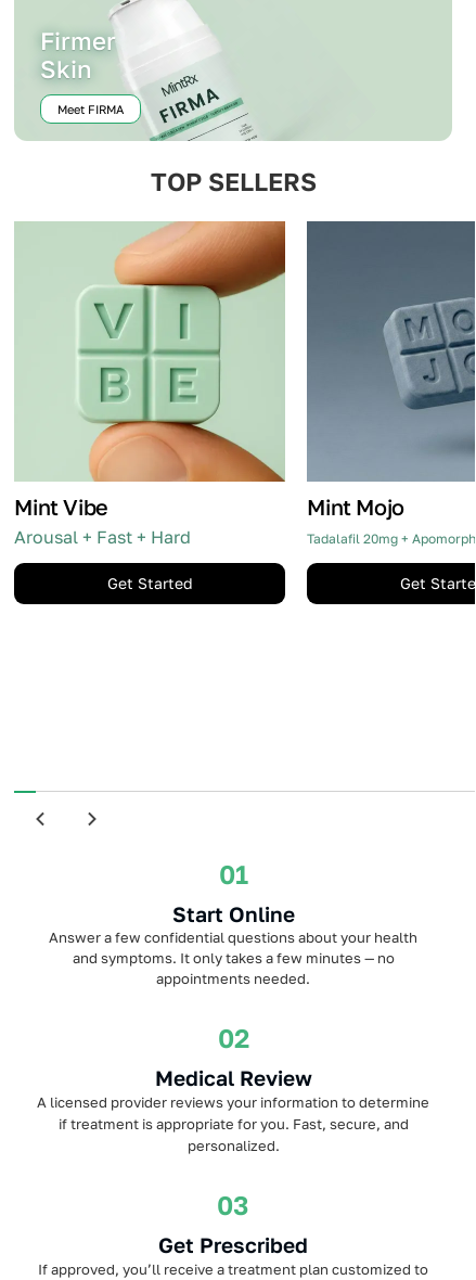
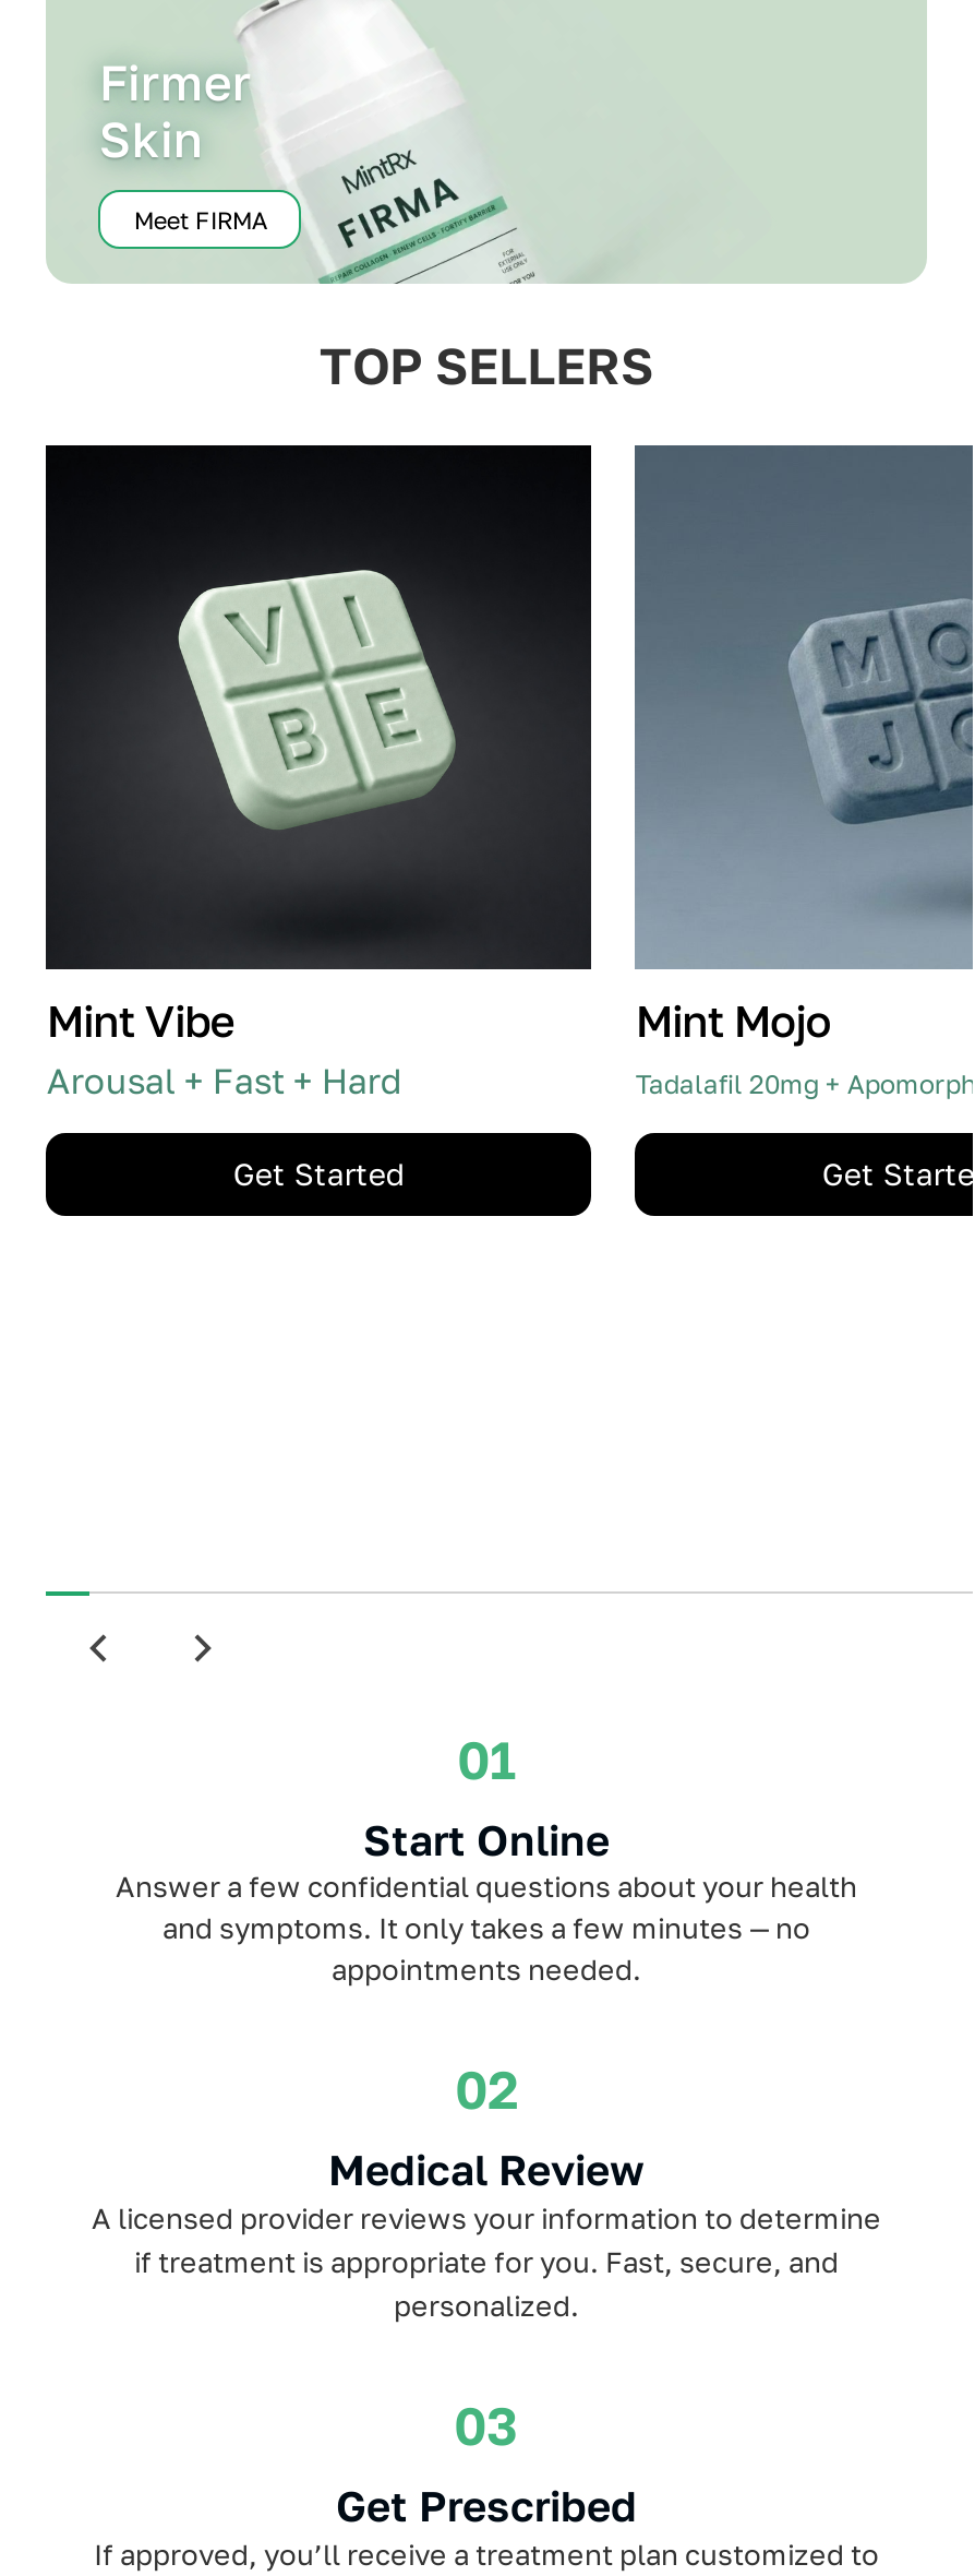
- [image]
+ [image]
